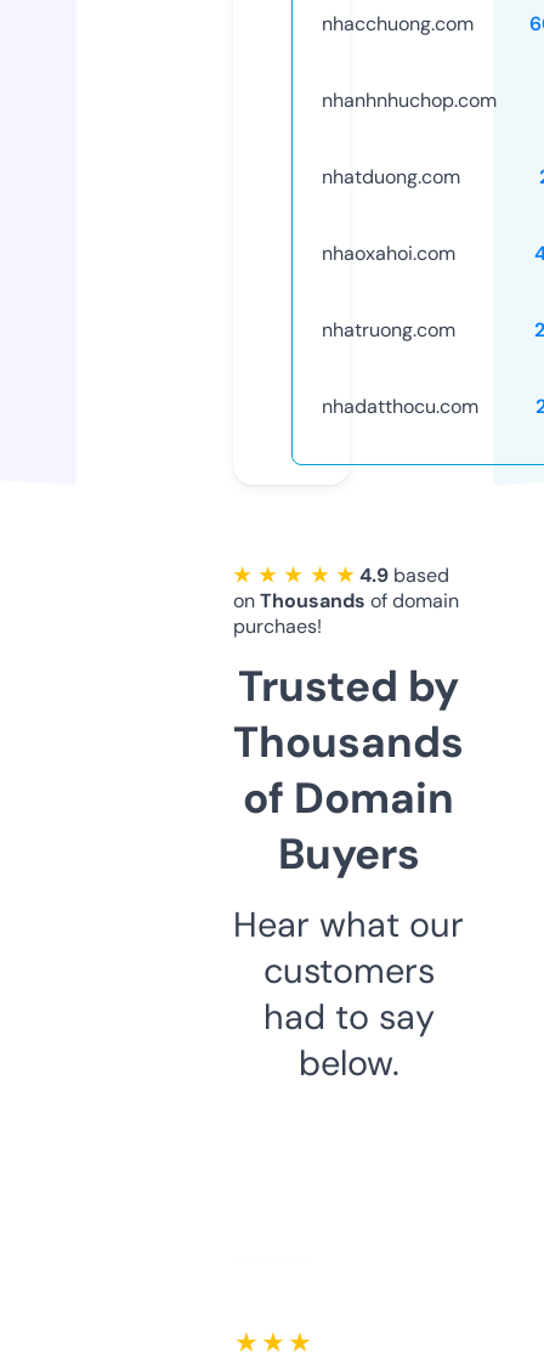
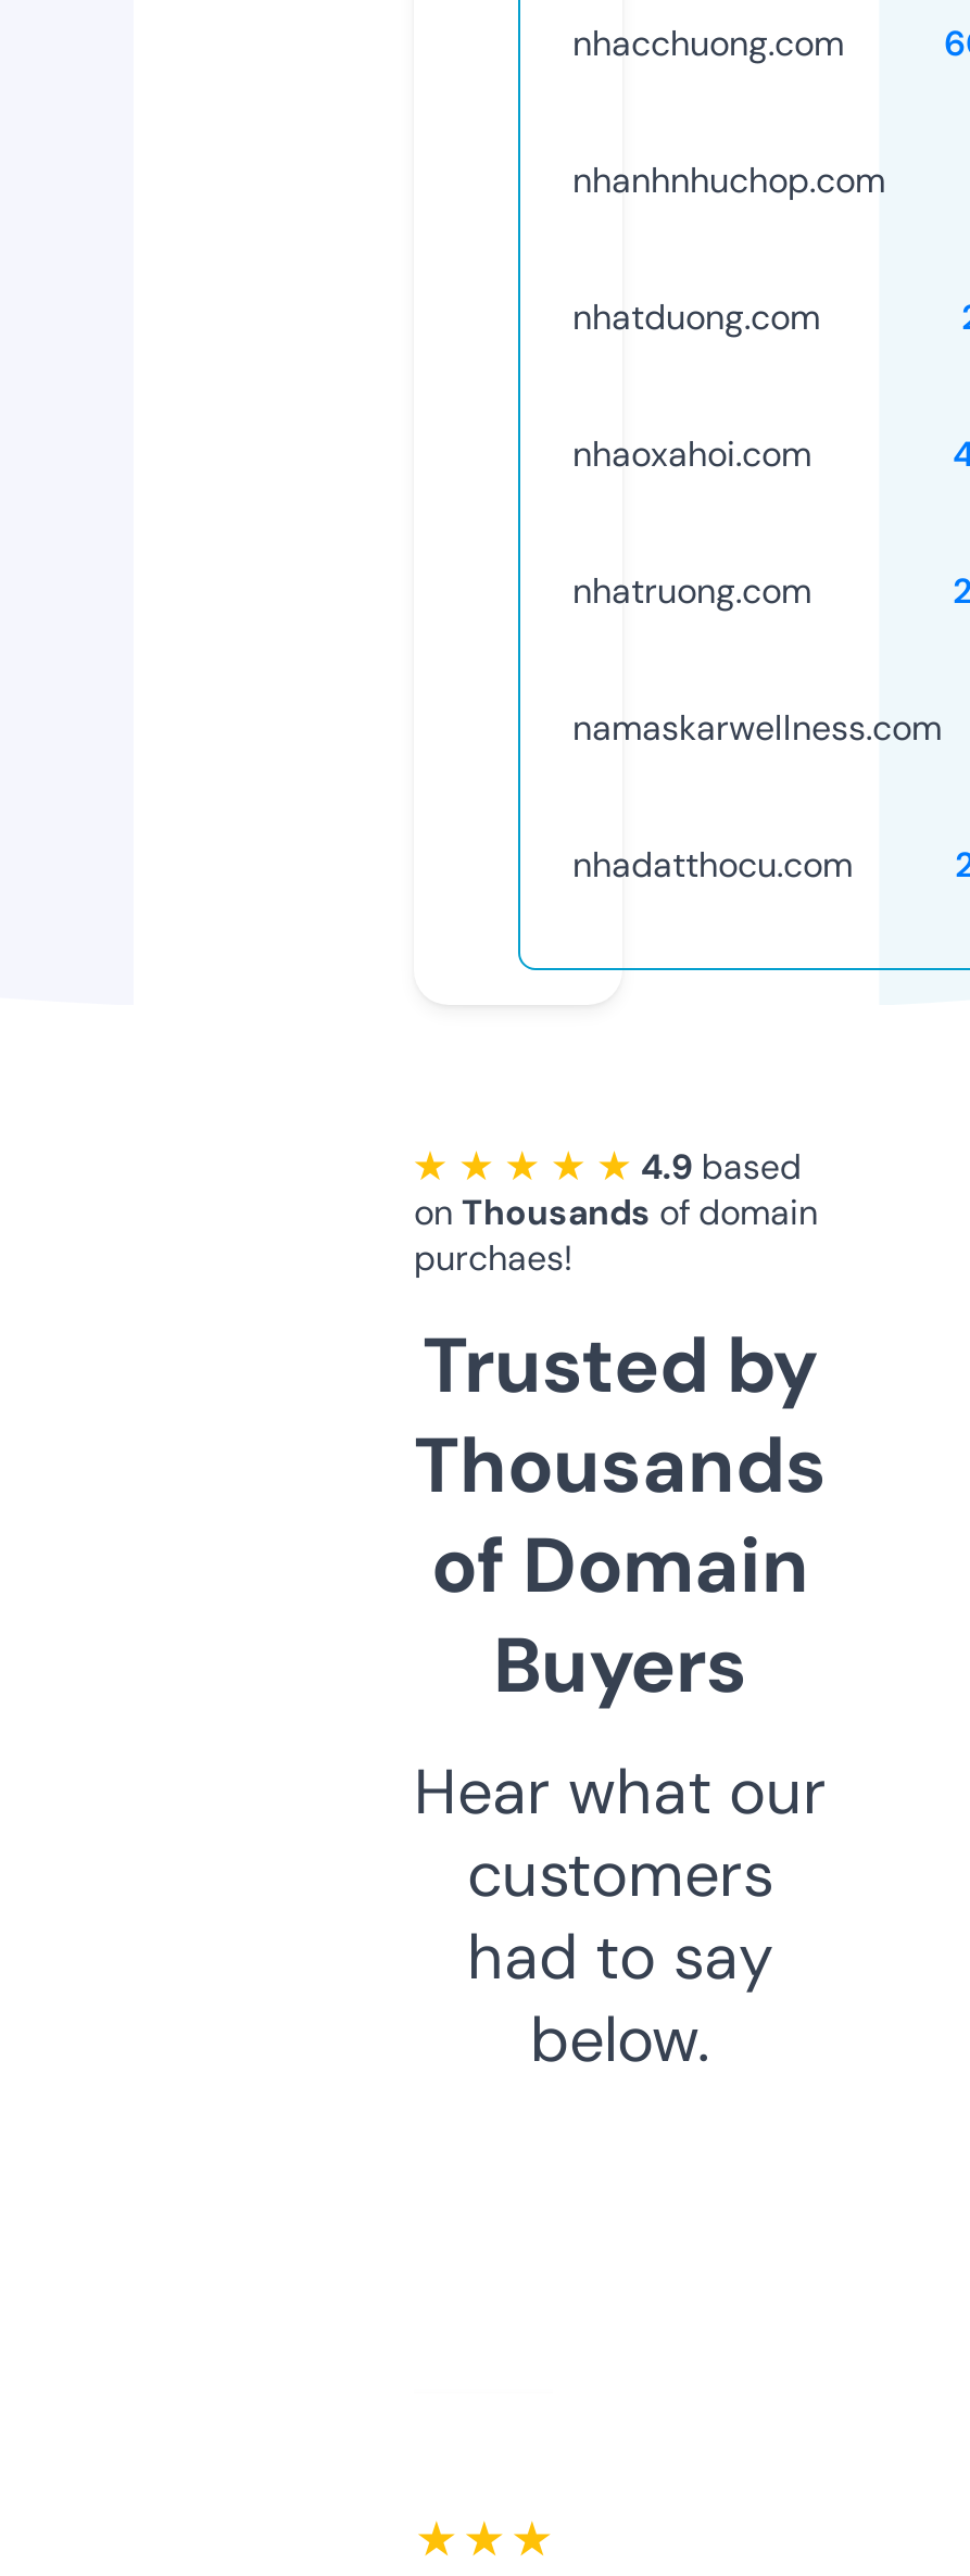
+ namaskarwellness.com
